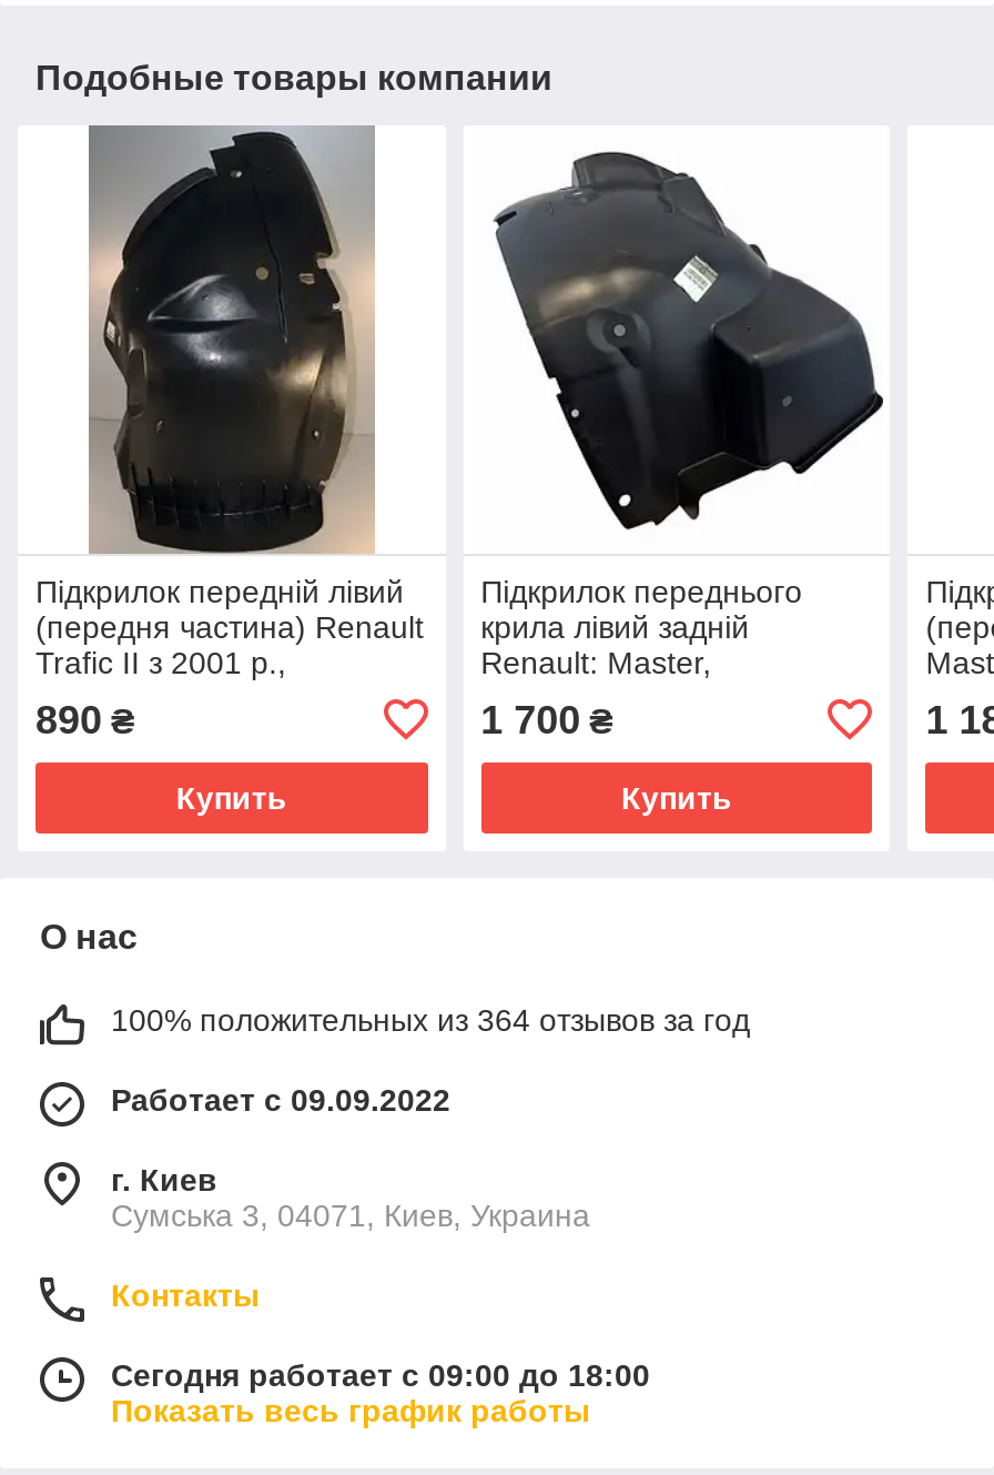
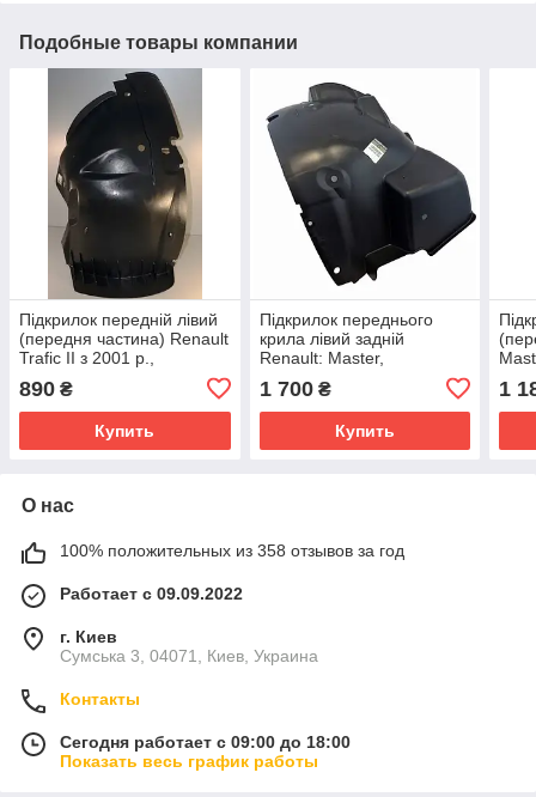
- 100% положительных из 364 отзывов за год
+ 100% положительных из 358 отзывов за год
